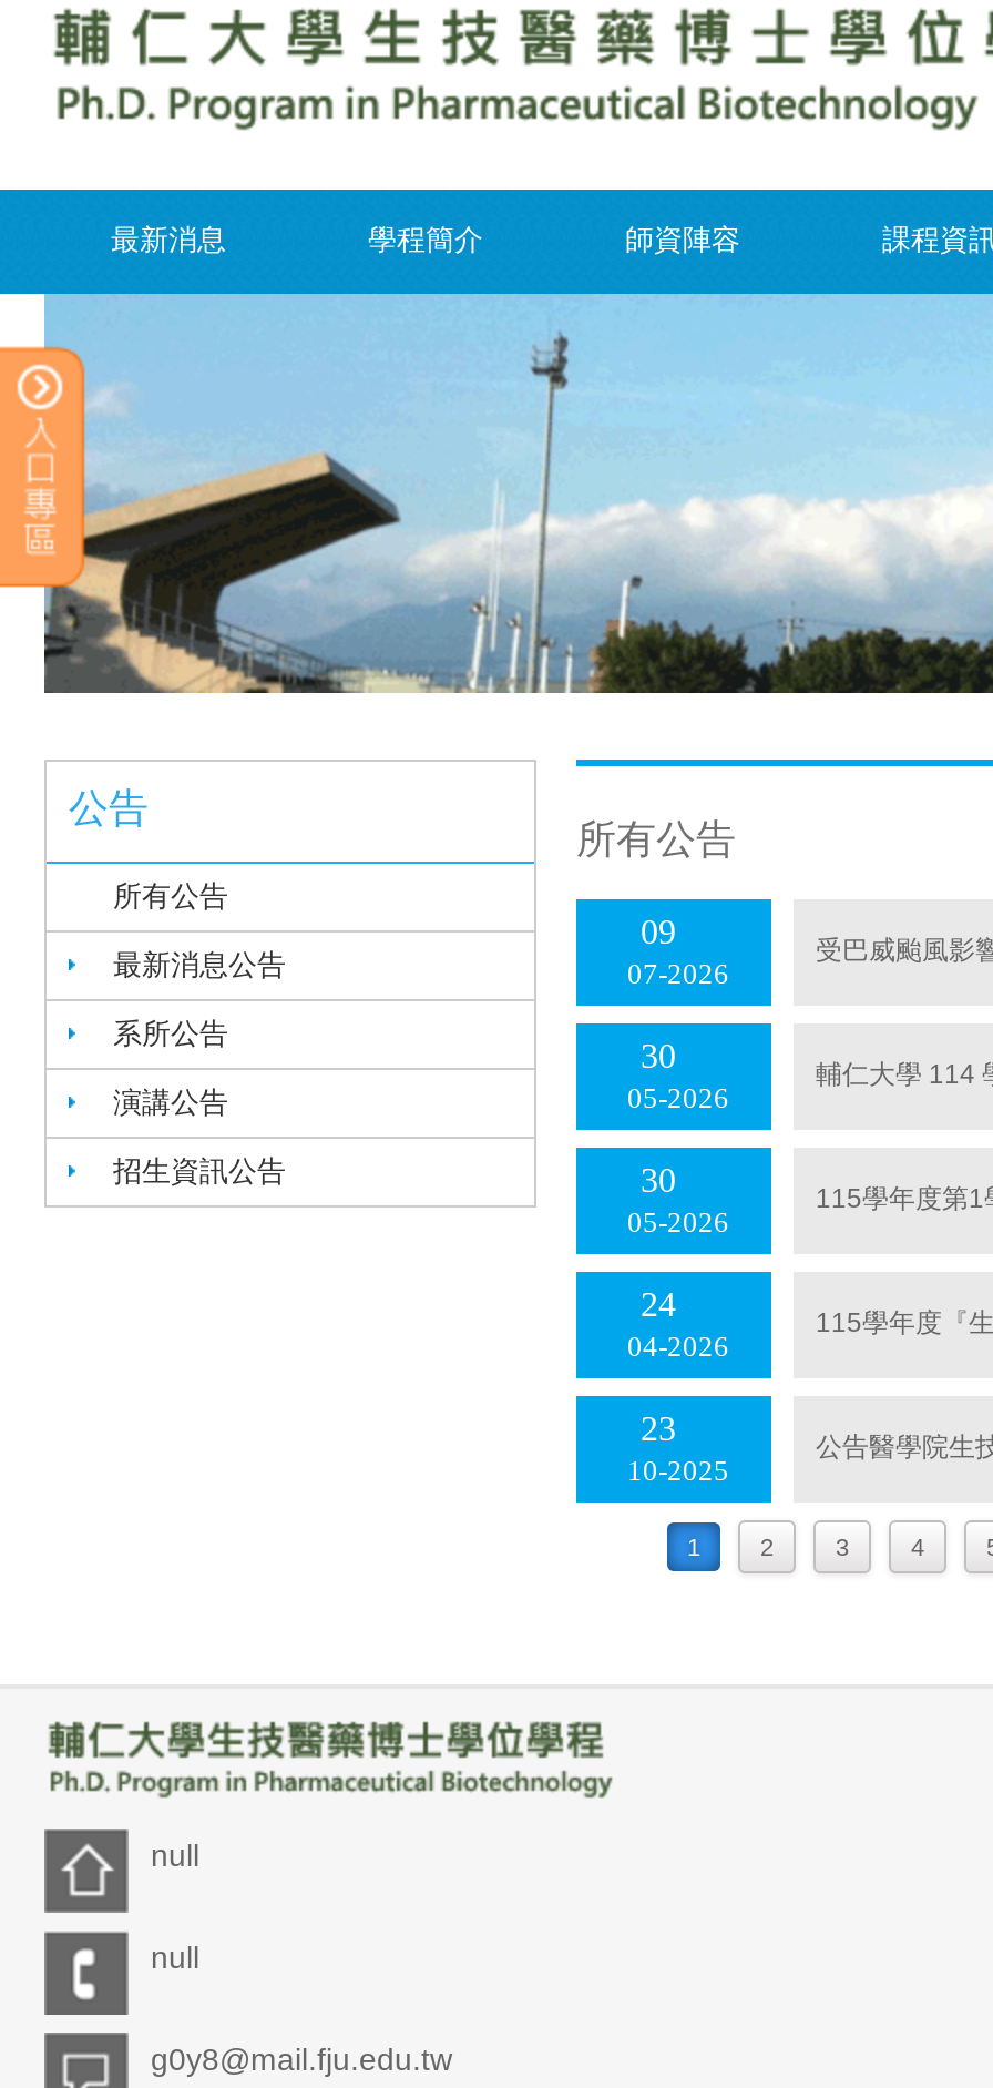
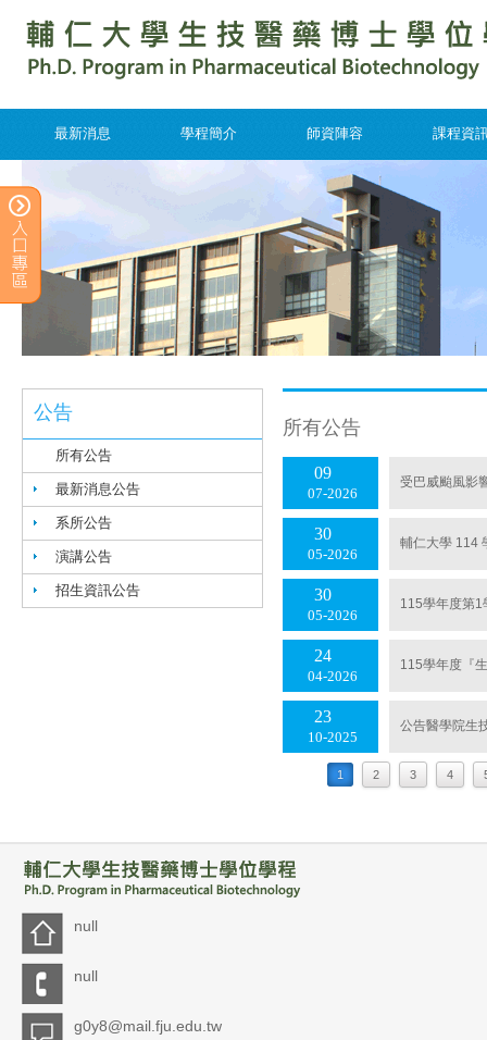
- [image]
+ [image]
